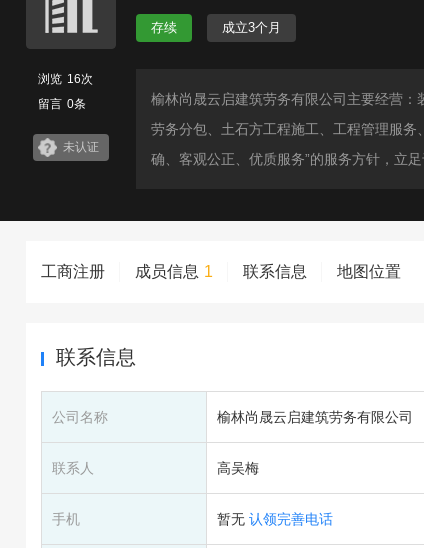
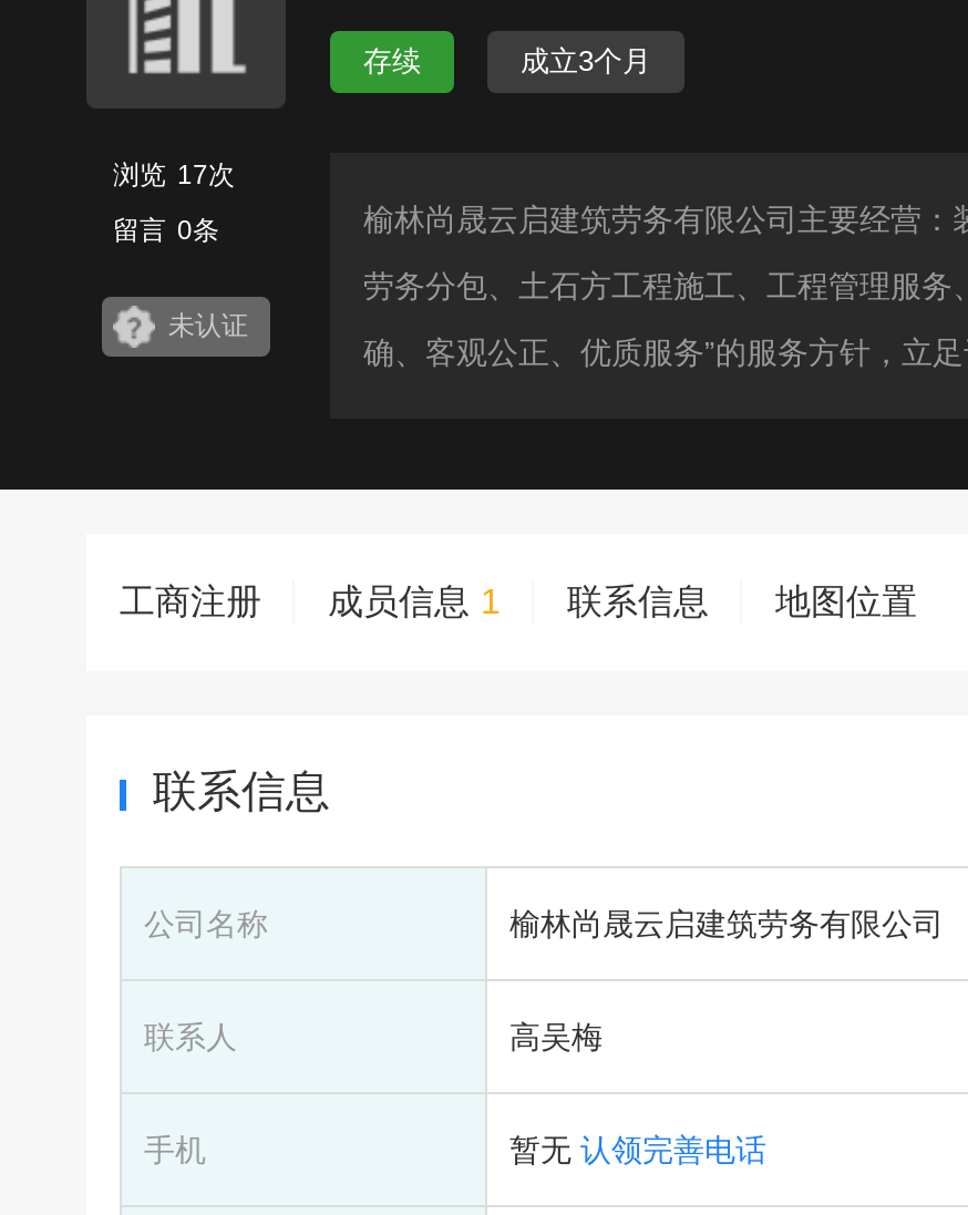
- 浏览 16次
+ 浏览 17次
